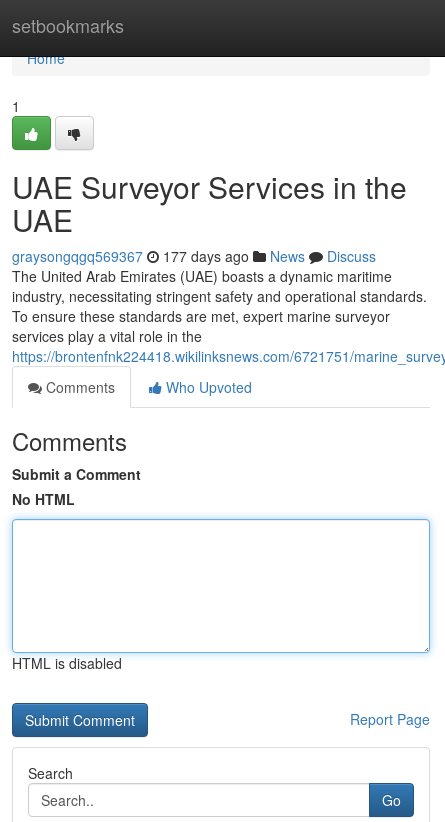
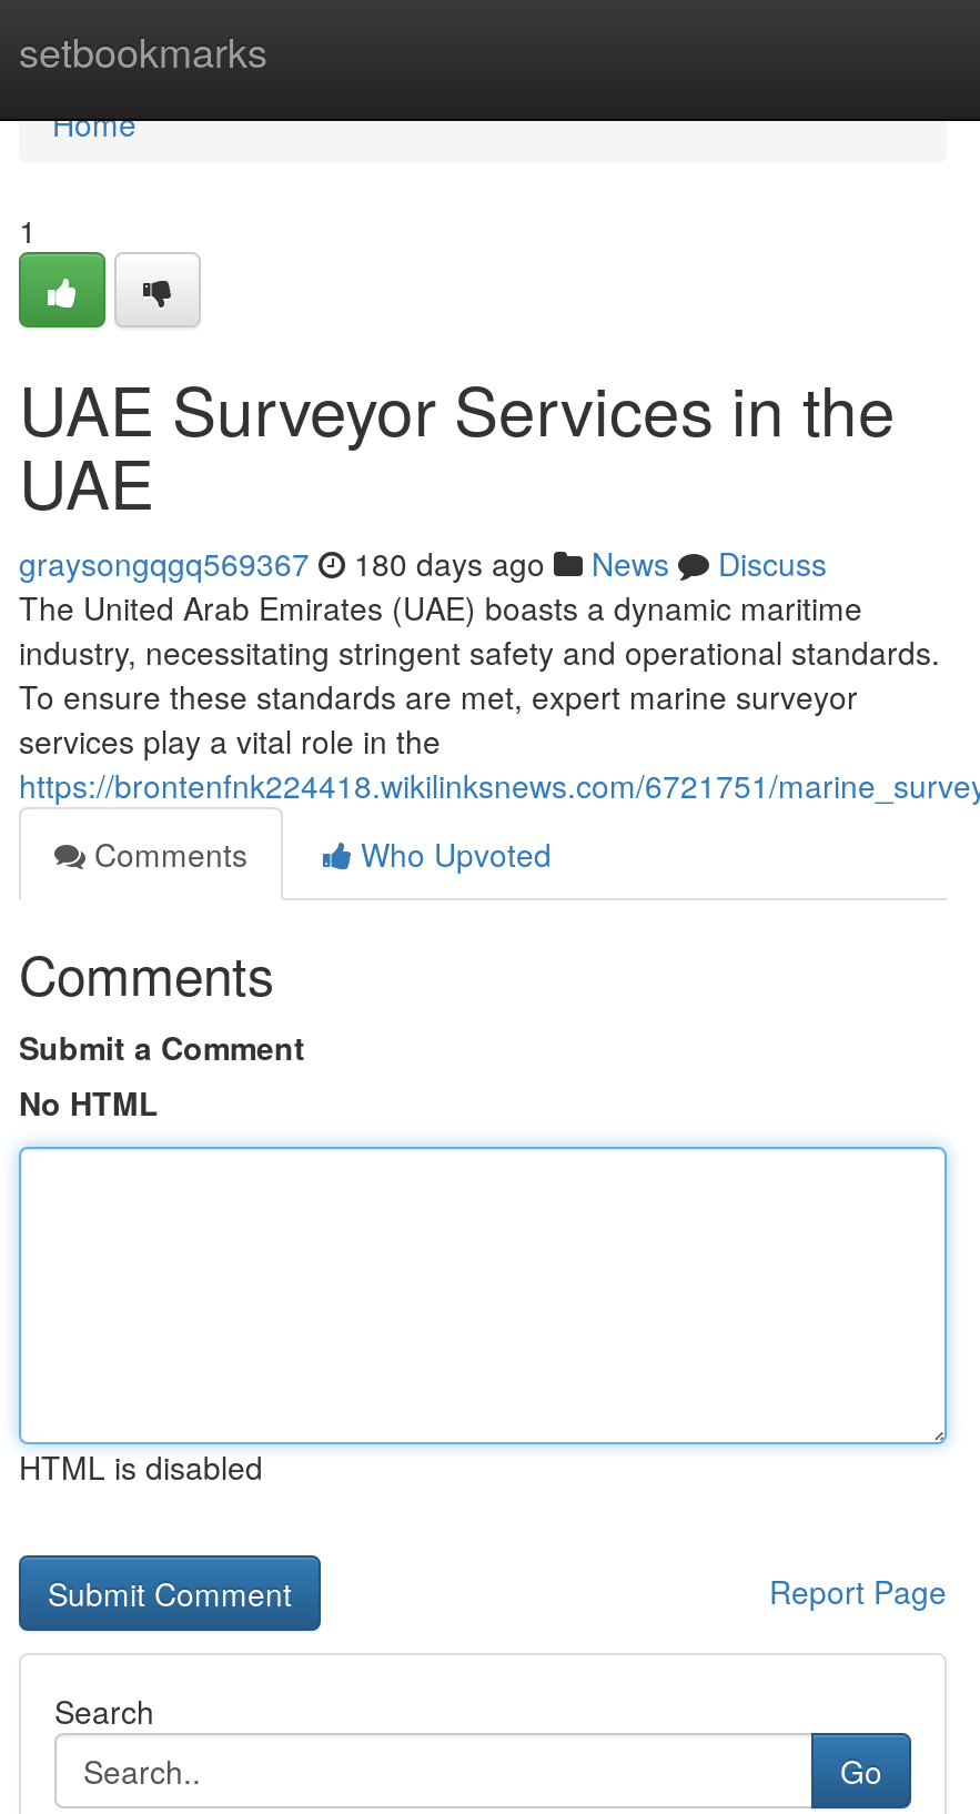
- graysongqgq569367 177 days ago News Discuss
+ graysongqgq569367 180 days ago News Discuss
